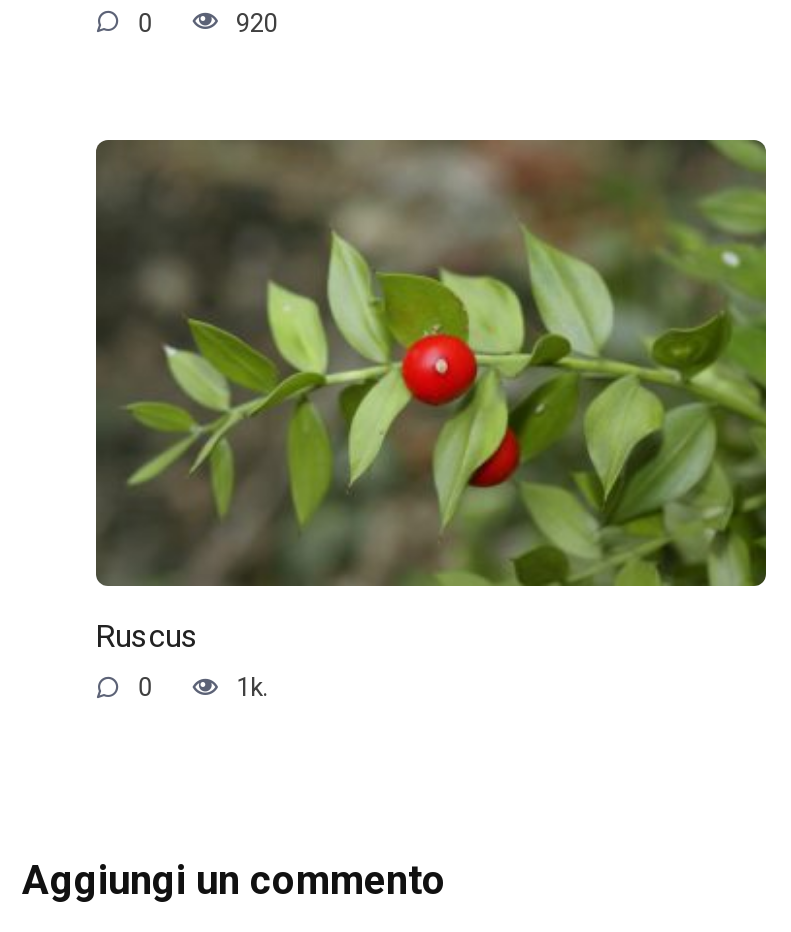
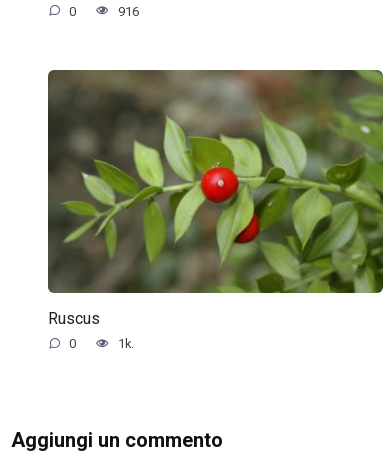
- 920
+ 916
